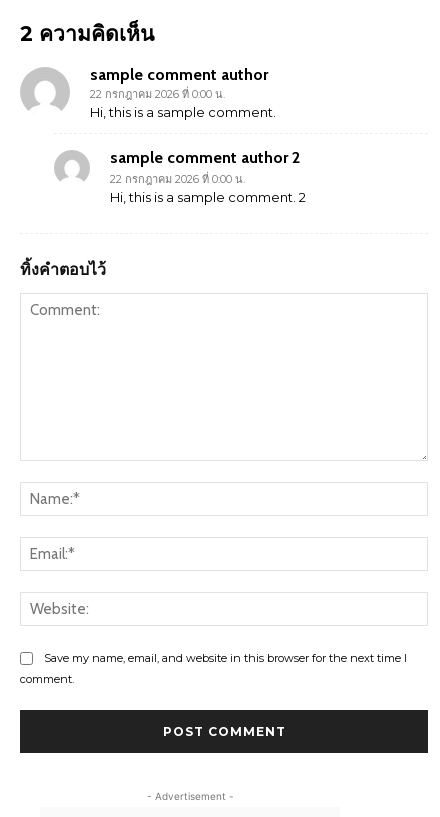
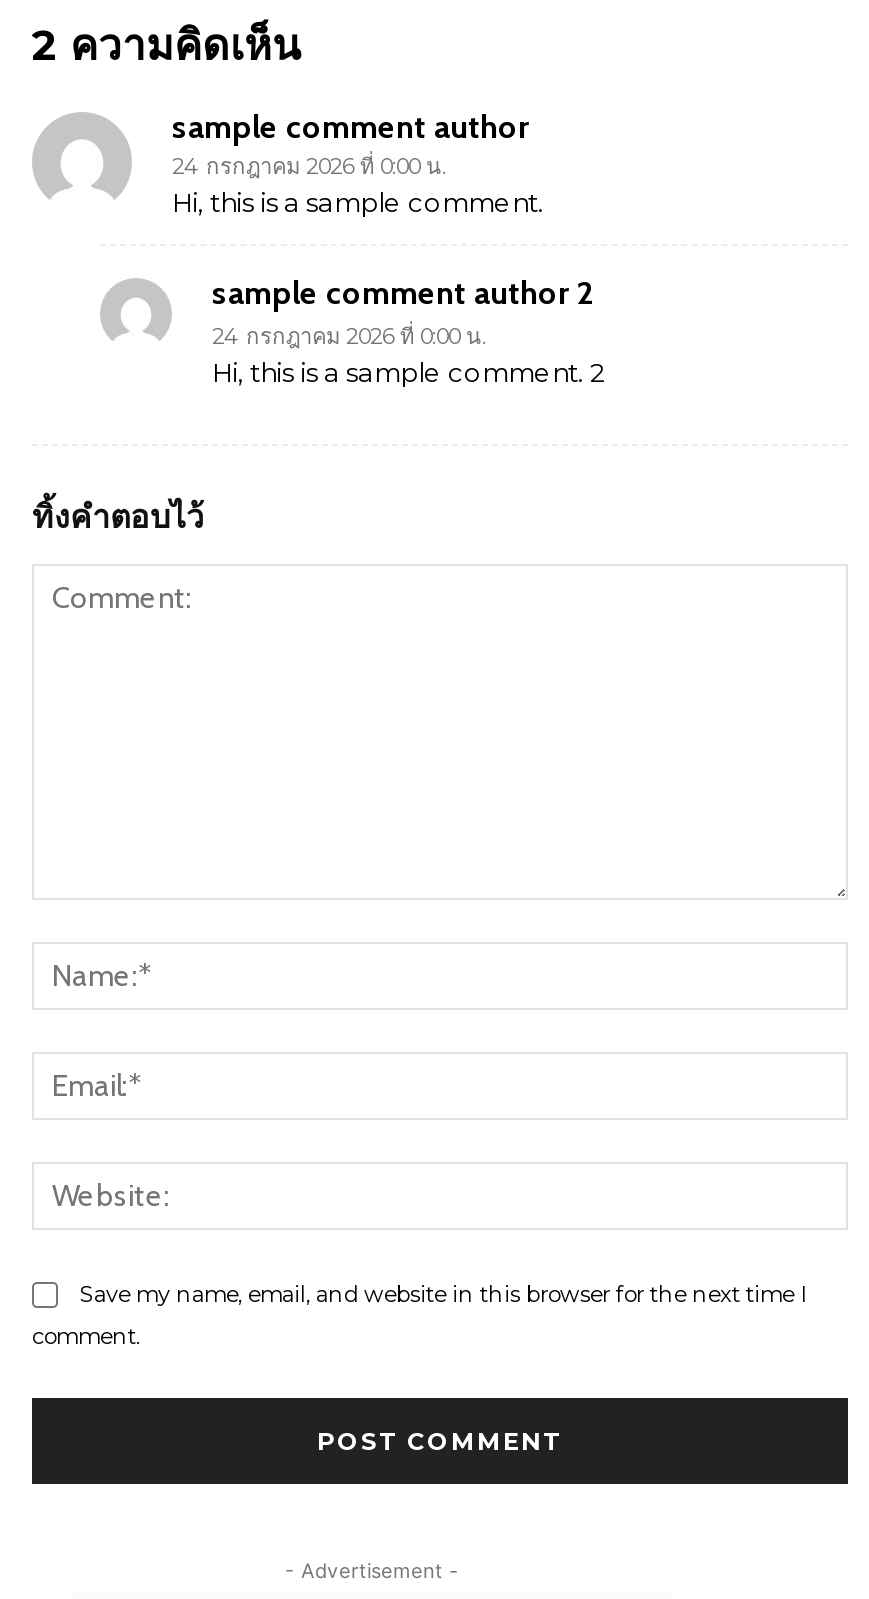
- 22 กรกฎาคม 2026 ที่ 0:00 น.
+ 24 กรกฎาคม 2026 ที่ 0:00 น.

- 22 กรกฎาคม 2026 ที่ 0:00 น.
+ 24 กรกฎาคม 2026 ที่ 0:00 น.
